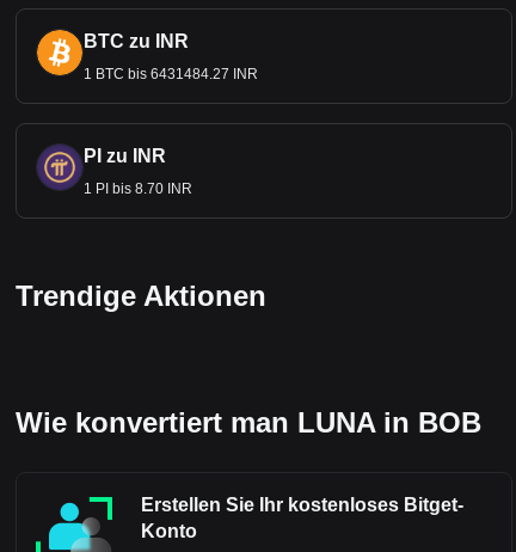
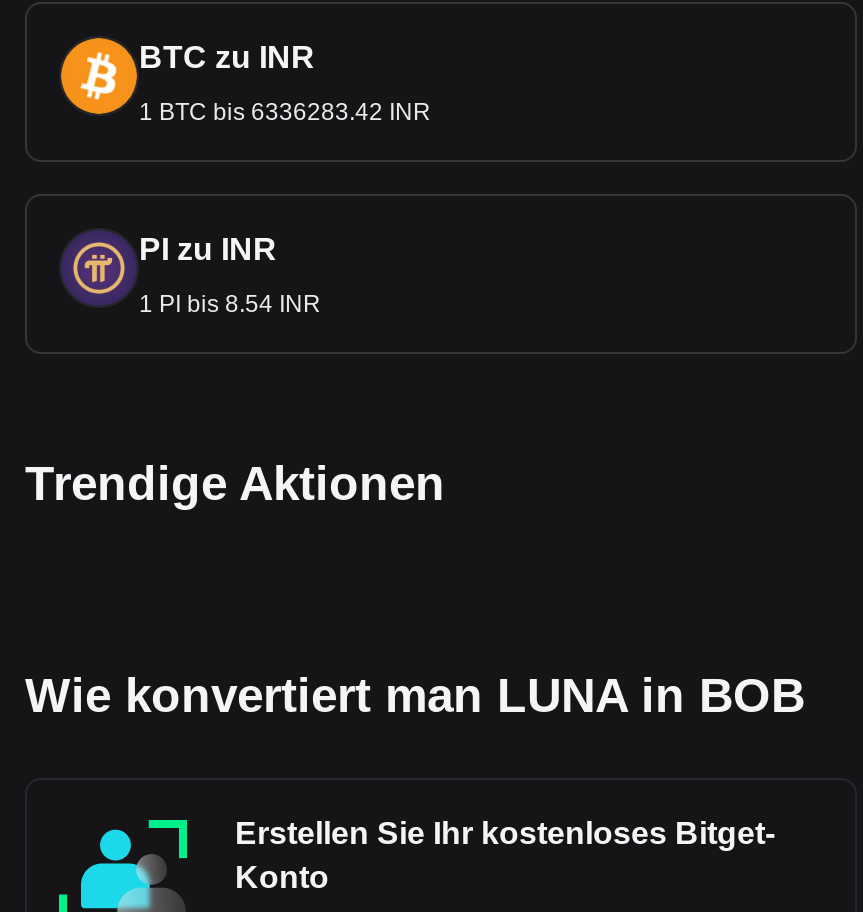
- 1 BTC bis 6431484.27 INR
+ 1 BTC bis 6336283.42 INR

- 1 PI bis 8.70 INR
+ 1 PI bis 8.54 INR
